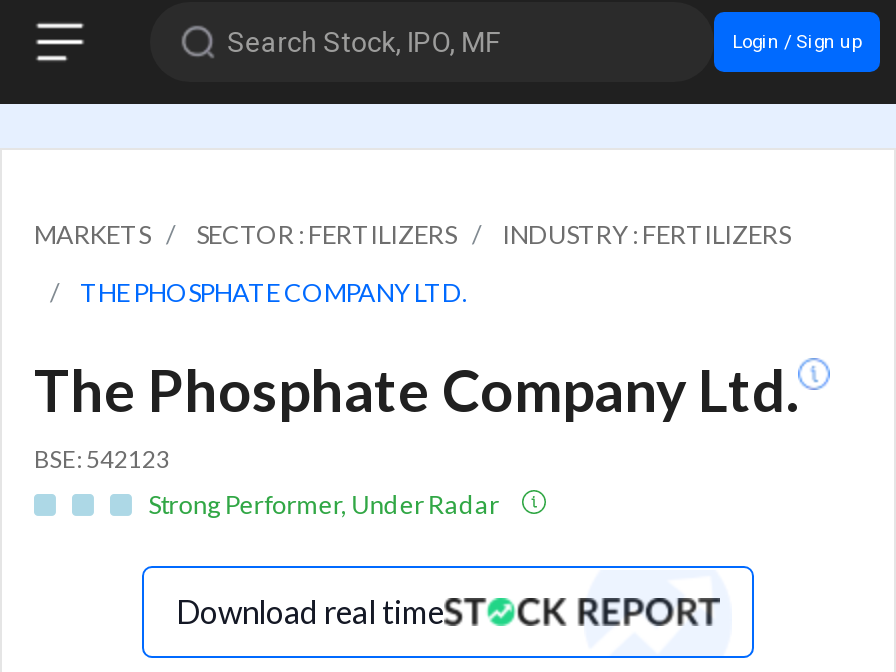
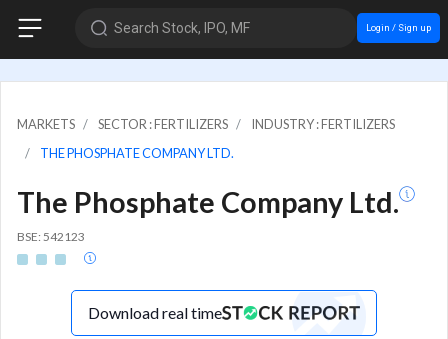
- Strong Performer, Under Radar
